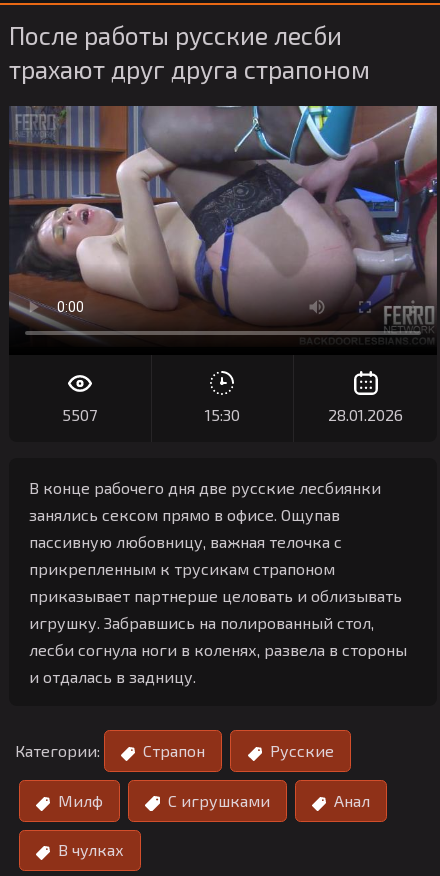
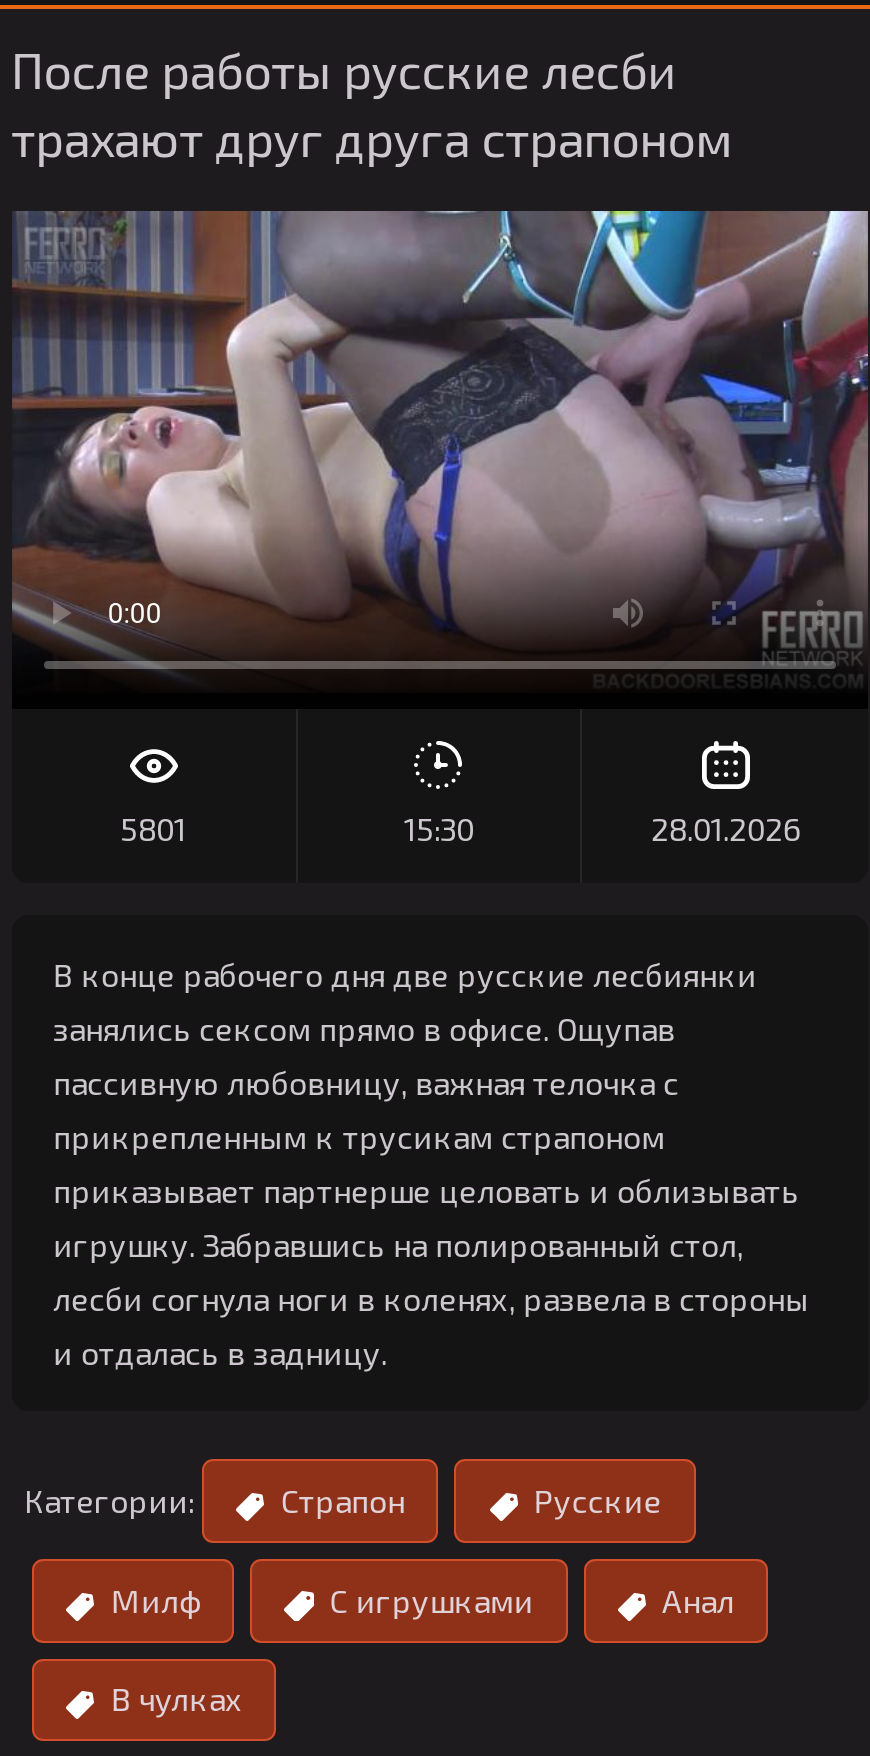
- 5507
+ 5801
